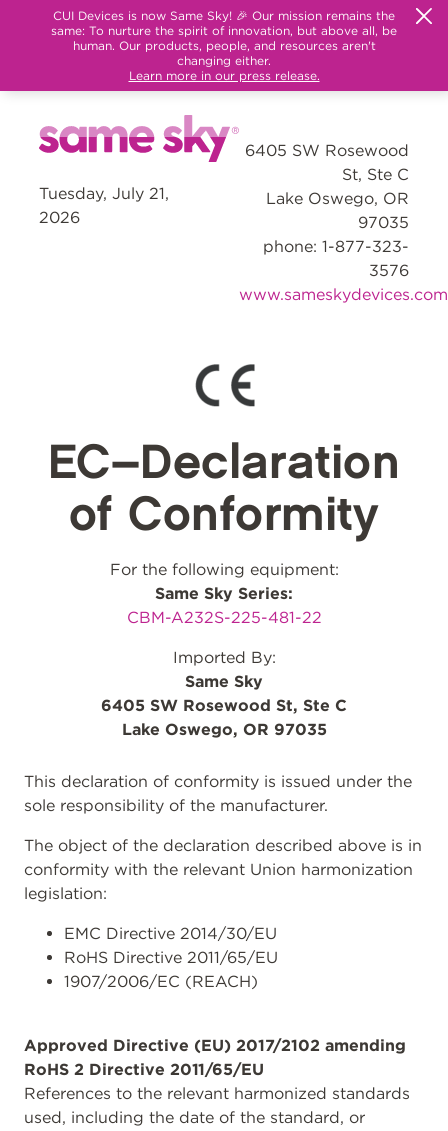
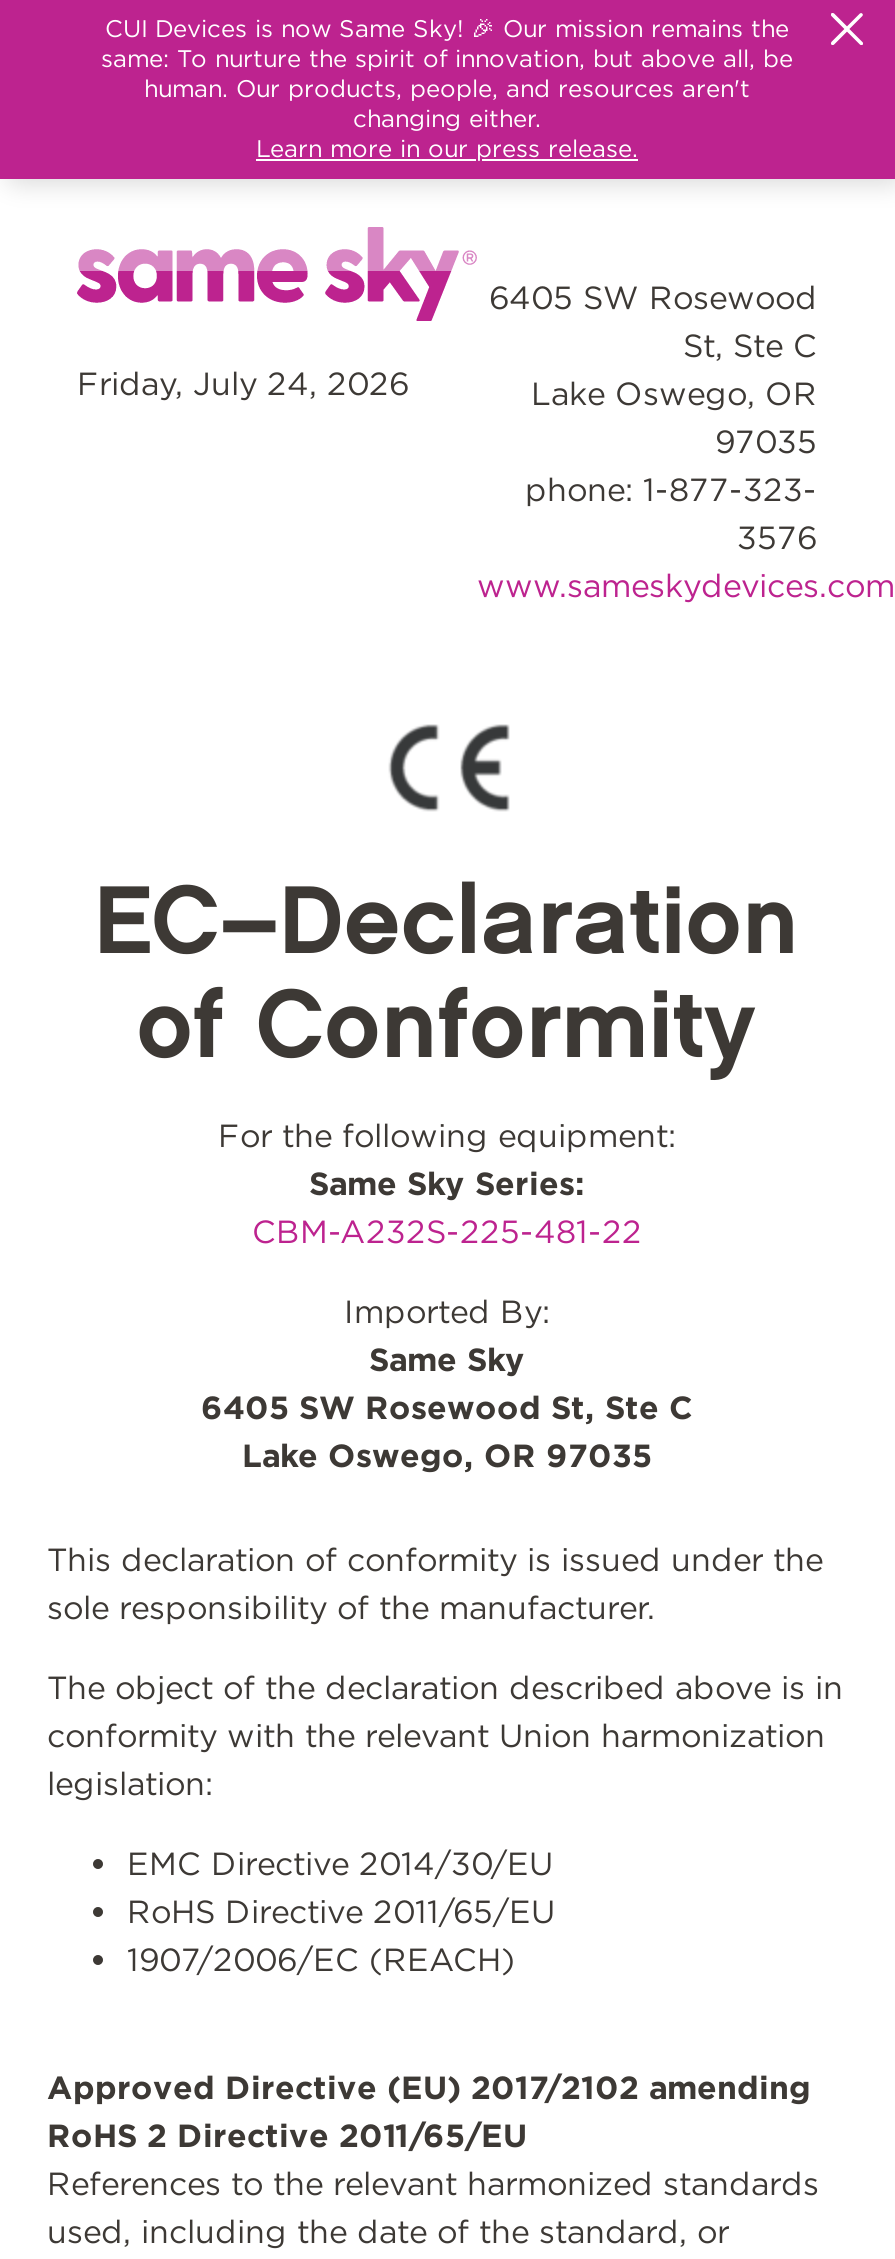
- Tuesday, July 21,
- 2026
+ Friday, July 24, 2026
